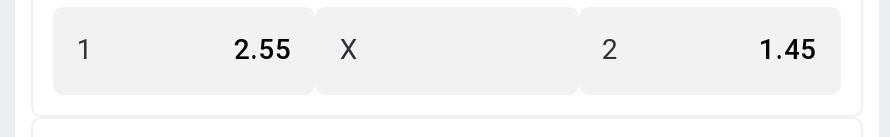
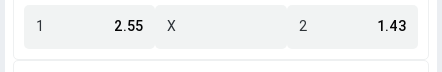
- 1.45
+ 1.43
